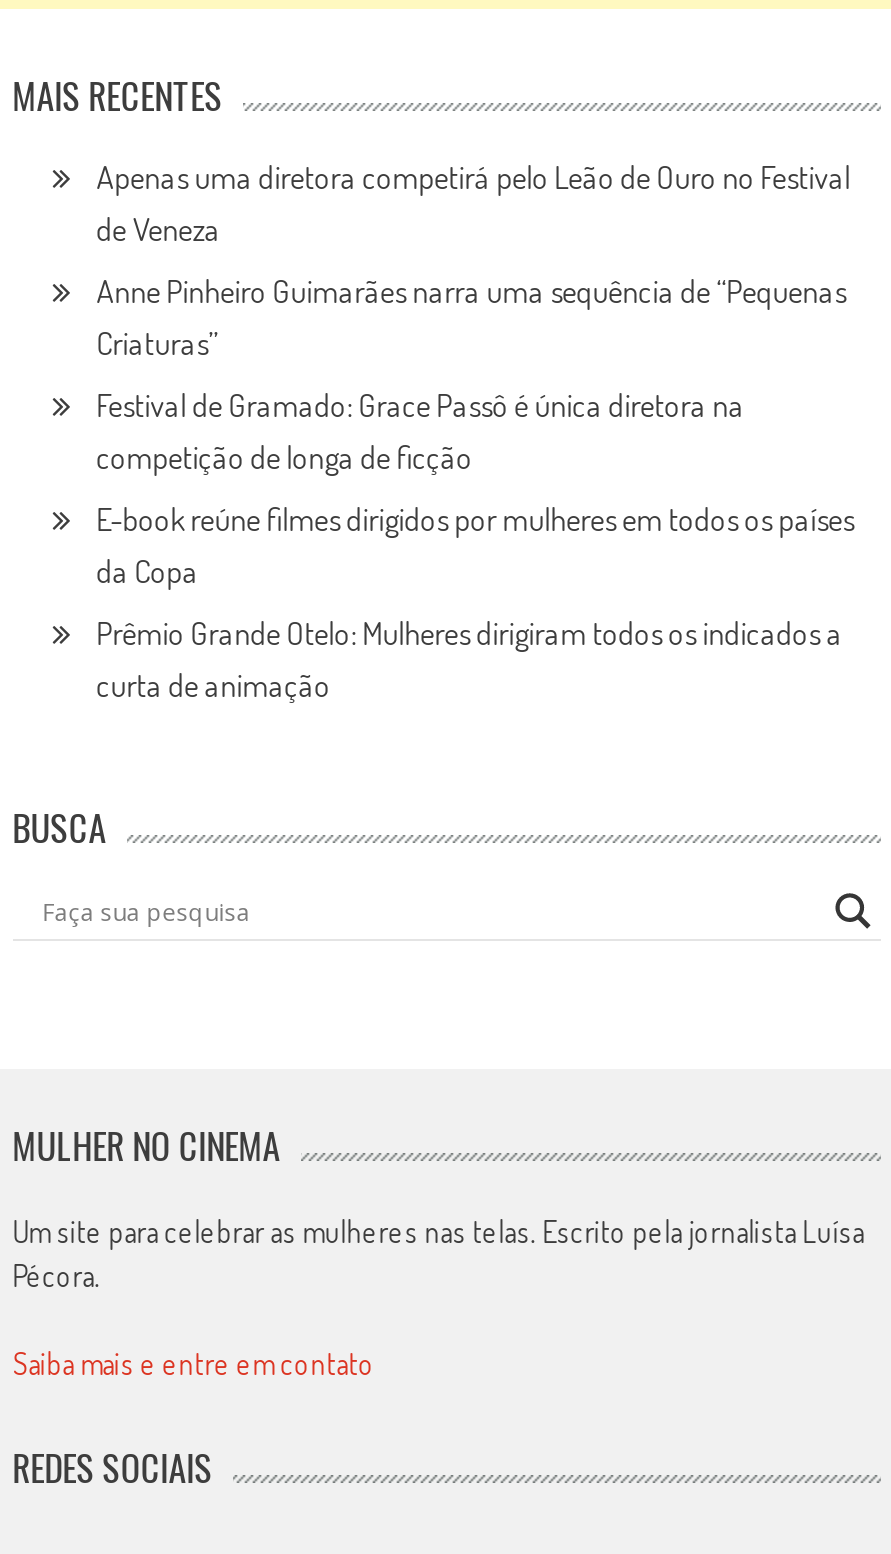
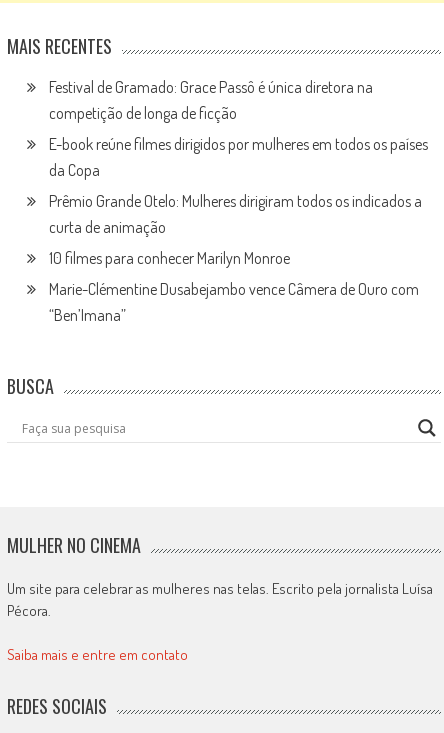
- Apenas uma diretora competirá pelo Leão de Ouro no Festival
- de Veneza
- Anne Pinheiro Guimarães narra uma sequência de “Pequenas
- Criaturas”

moved up: Festival de Gramado: Grace Passô é única diretora na | competição de longa de ficção | E-book reúne filmes dirigidos por mulheres em todos os países | da Copa | Prêmio Grande Otelo: Mulheres dirigiram todos os indicados a | curta de animação

+ 10 filmes para conhecer Marilyn Monroe
+ Marie-Clémentine Dusabejambo vence Câmera de Ouro com
+ “Ben’Imana”
